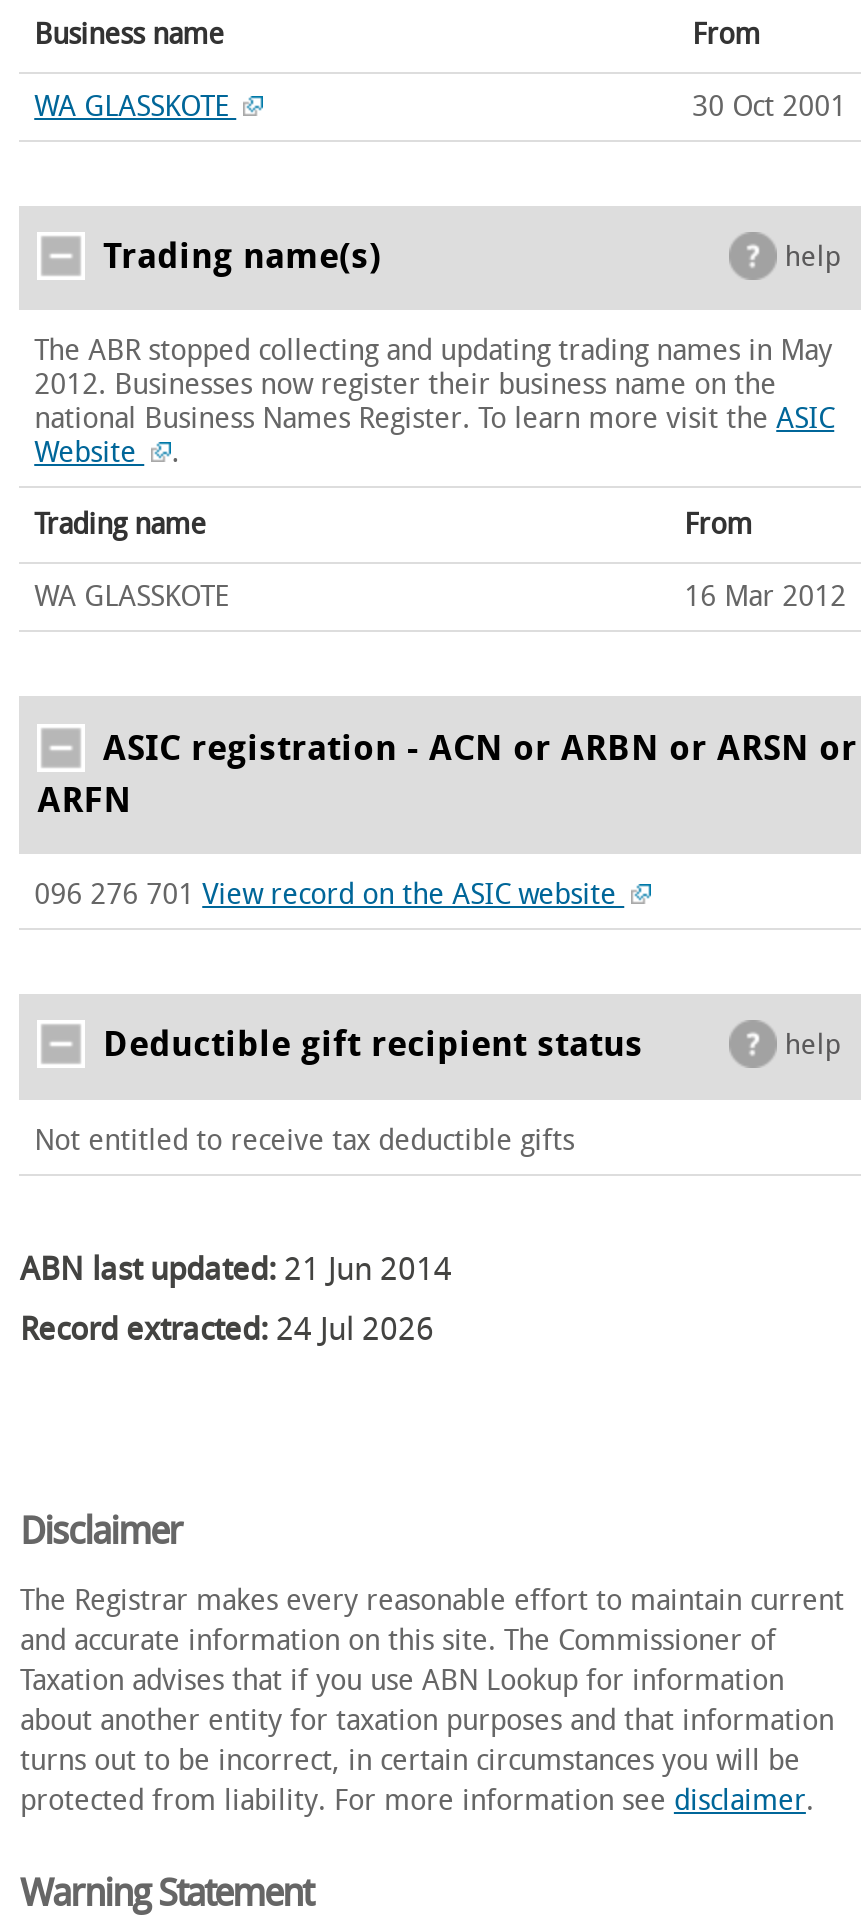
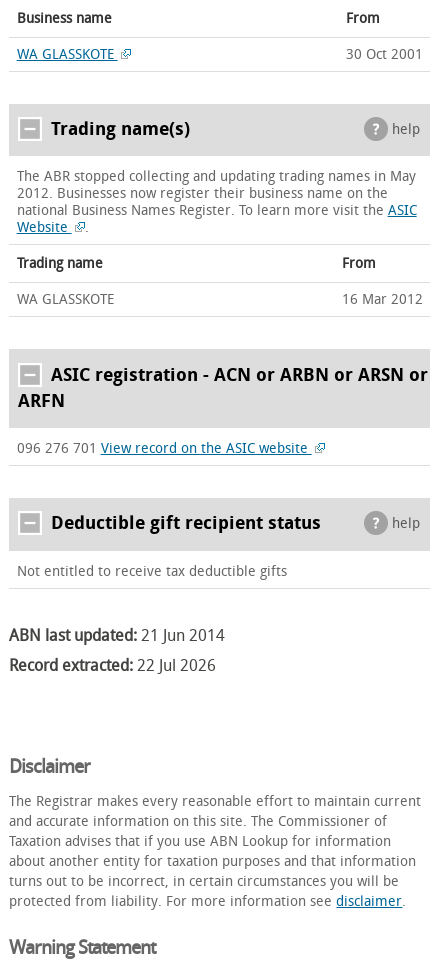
- Record extracted: 24 Jul 2026
+ Record extracted: 22 Jul 2026
